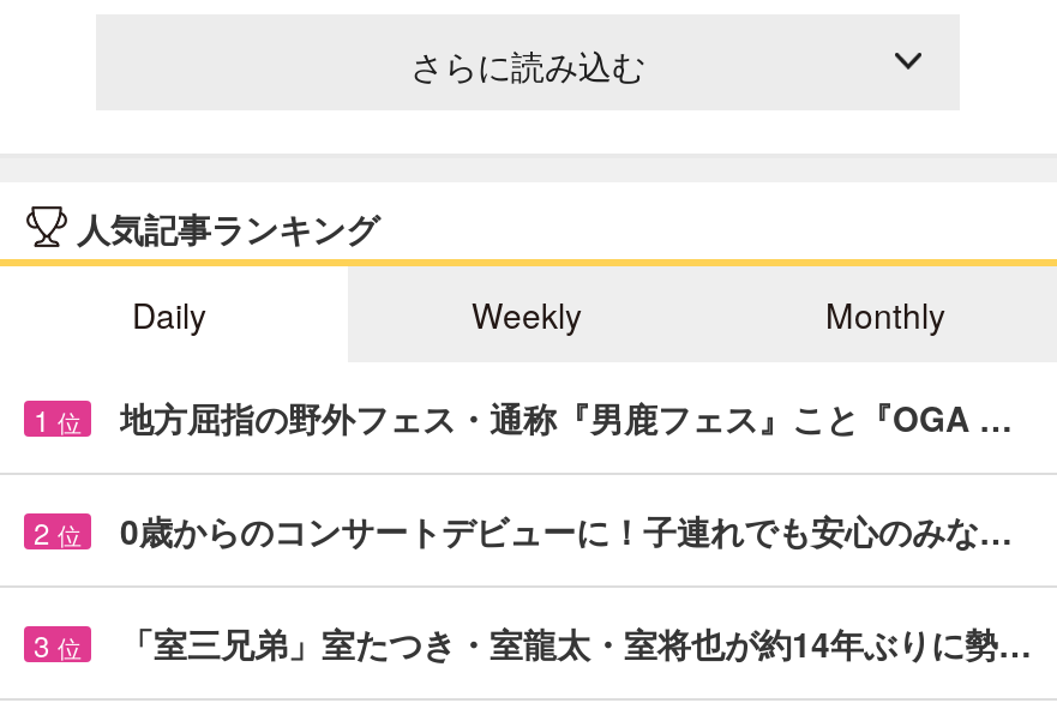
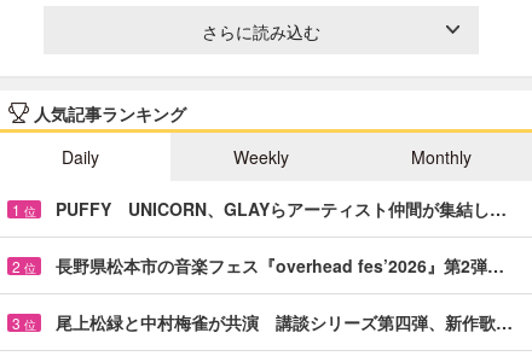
- 地方屈指の野外フェス・通称『男鹿フェス』こと『OGA …
+ PUFFY UNICORN、GLAYらアーティスト仲間が集結し…

- 0歳からのコンサートデビューに！子連れでも安心のみな…
+ 長野県松本市の音楽フェス『overhead fes’2026』第2弾…

- 「室三兄弟」室たつき・室龍太・室将也が約14年ぶりに勢…
+ 尾上松緑と中村梅雀が共演 講談シリーズ第四弾、新作歌…
